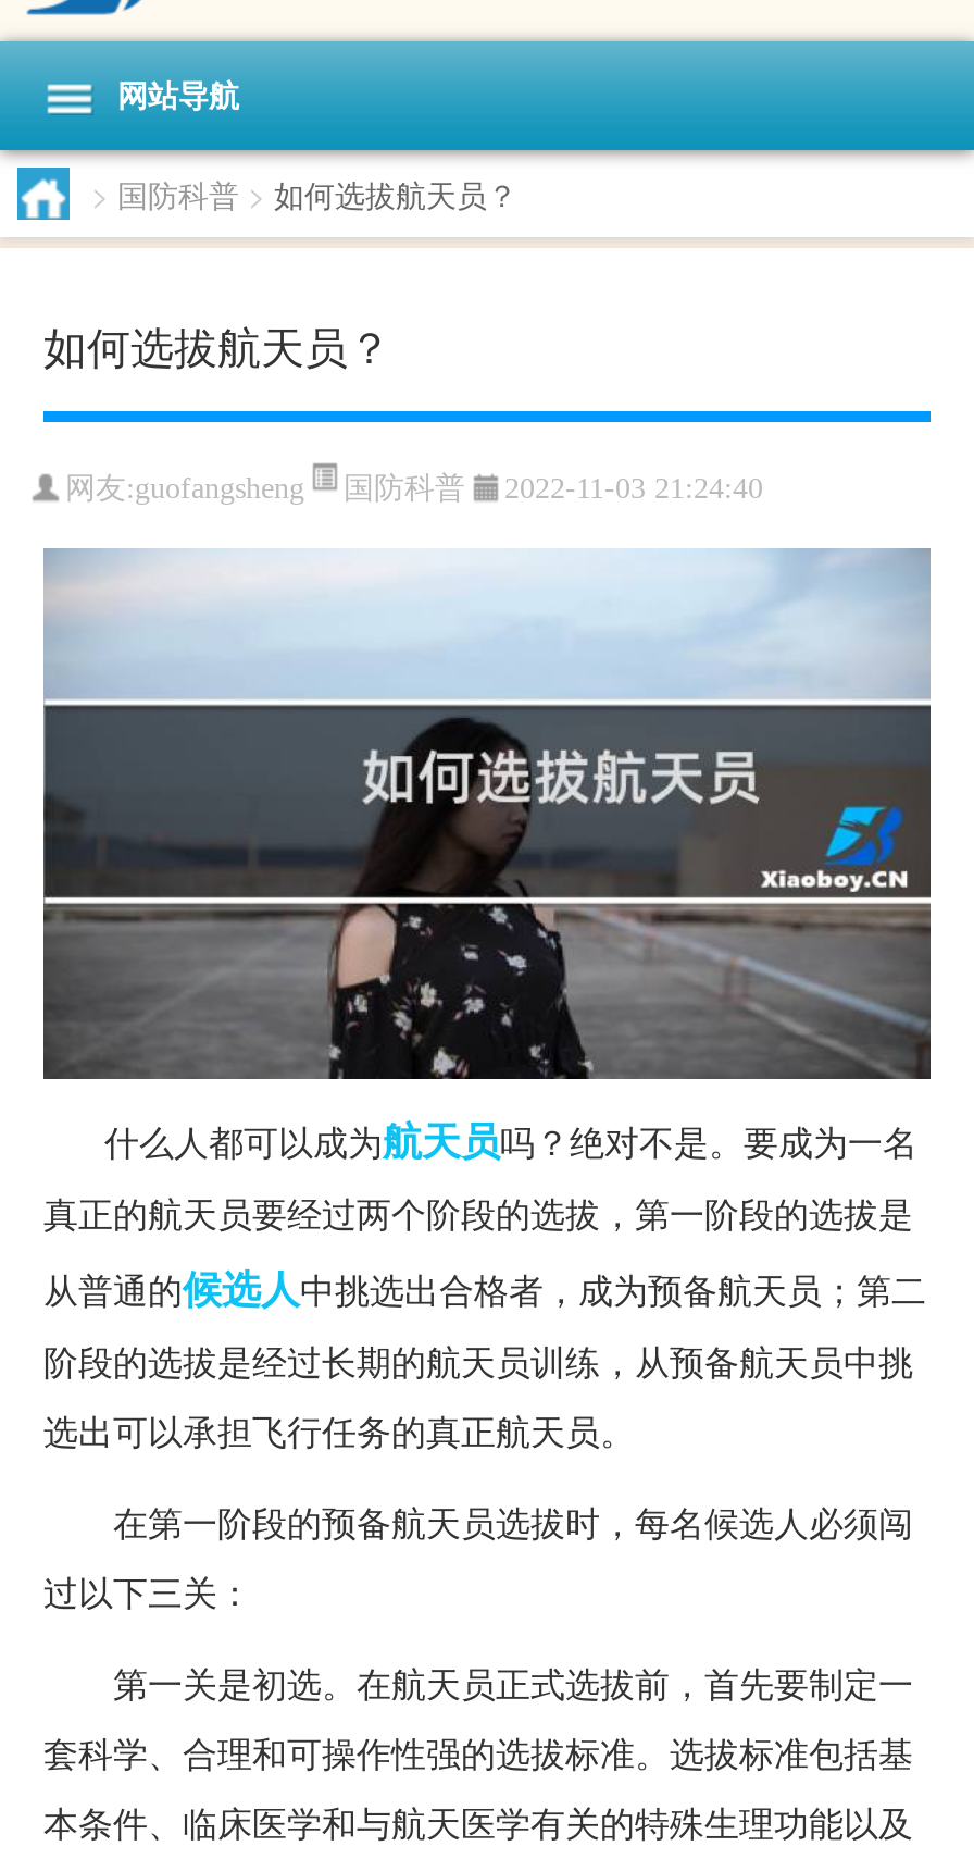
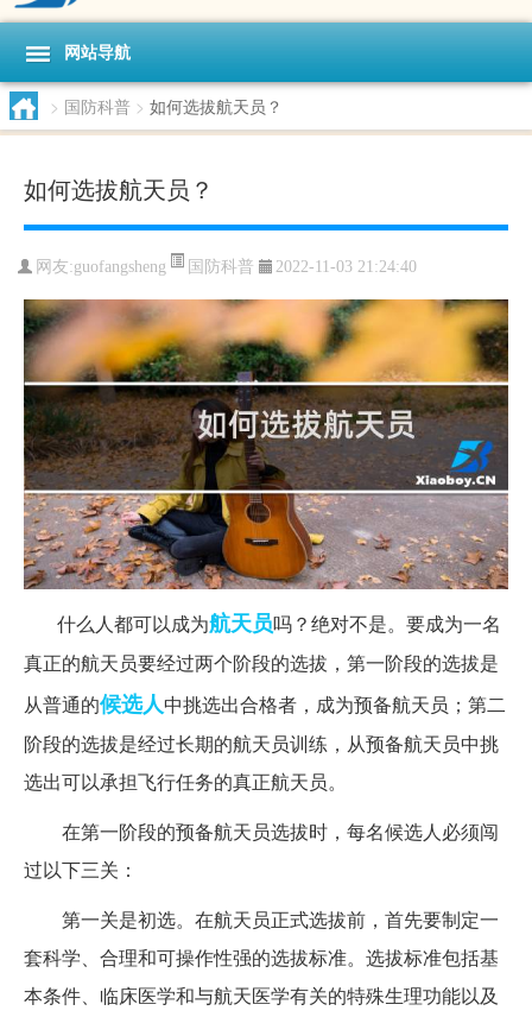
- [image]
+ [image]
